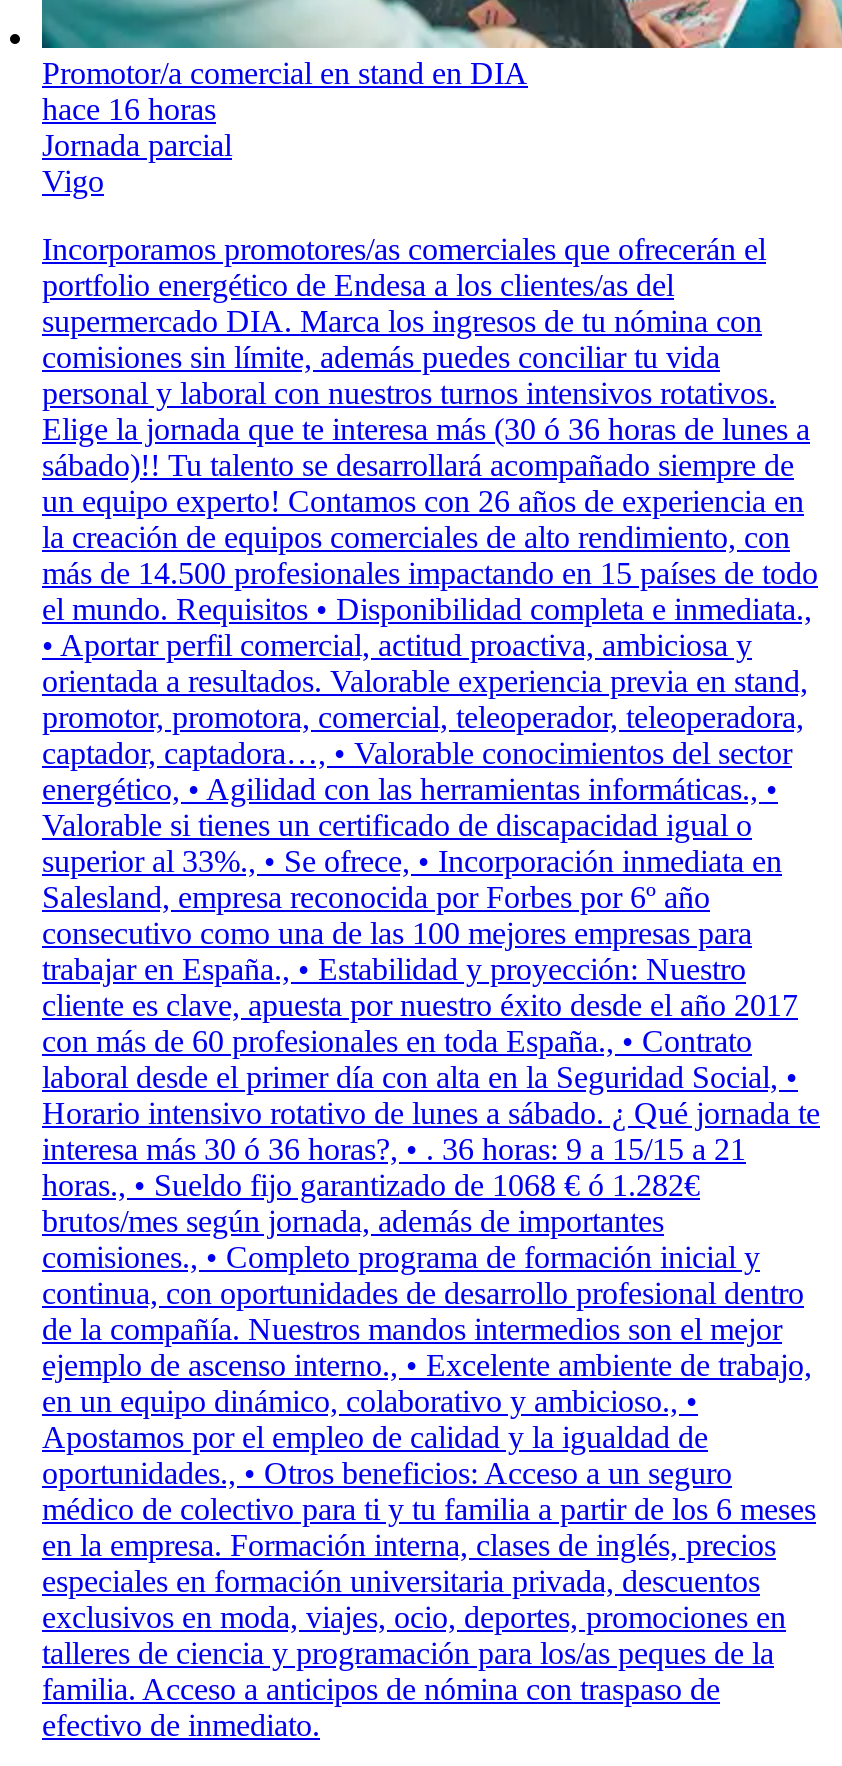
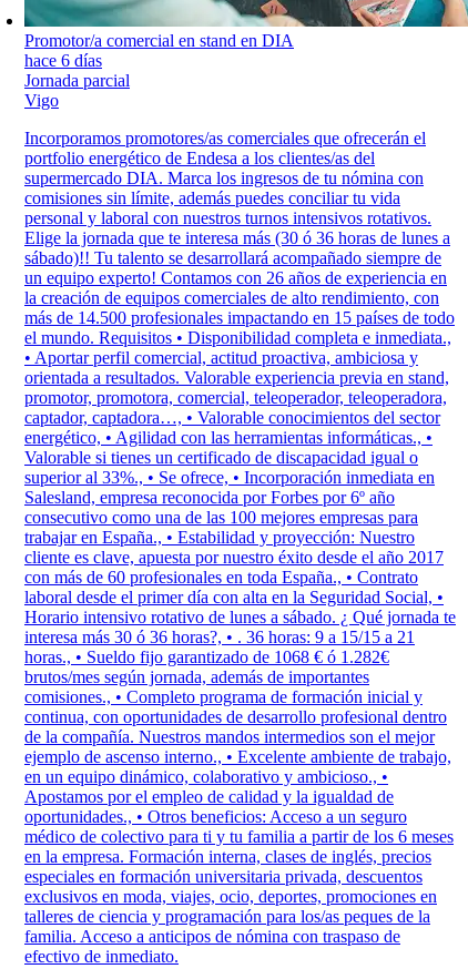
- hace 16 horas
+ hace 6 días
